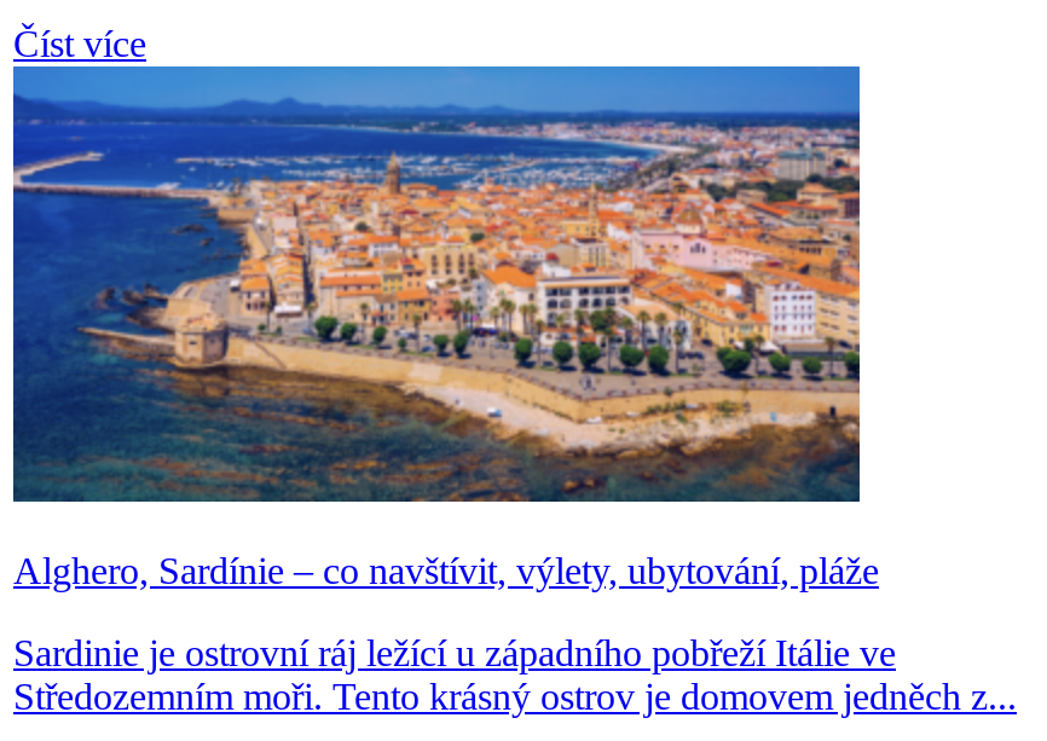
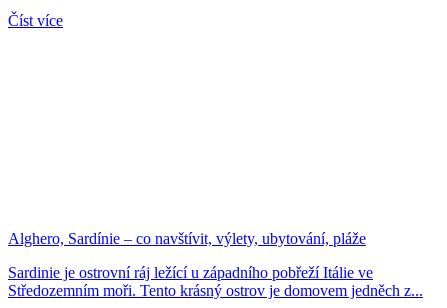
- [image]
